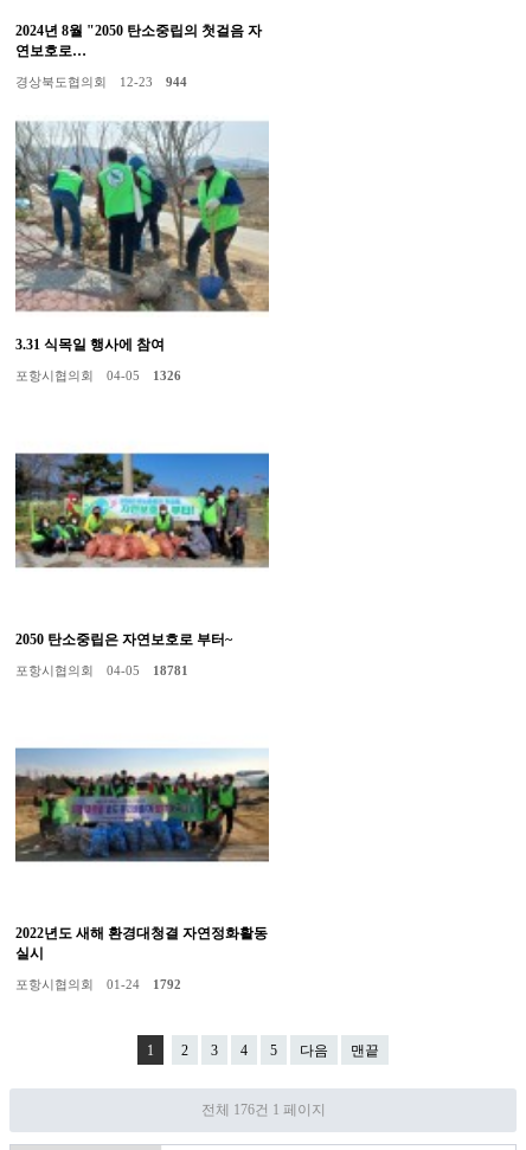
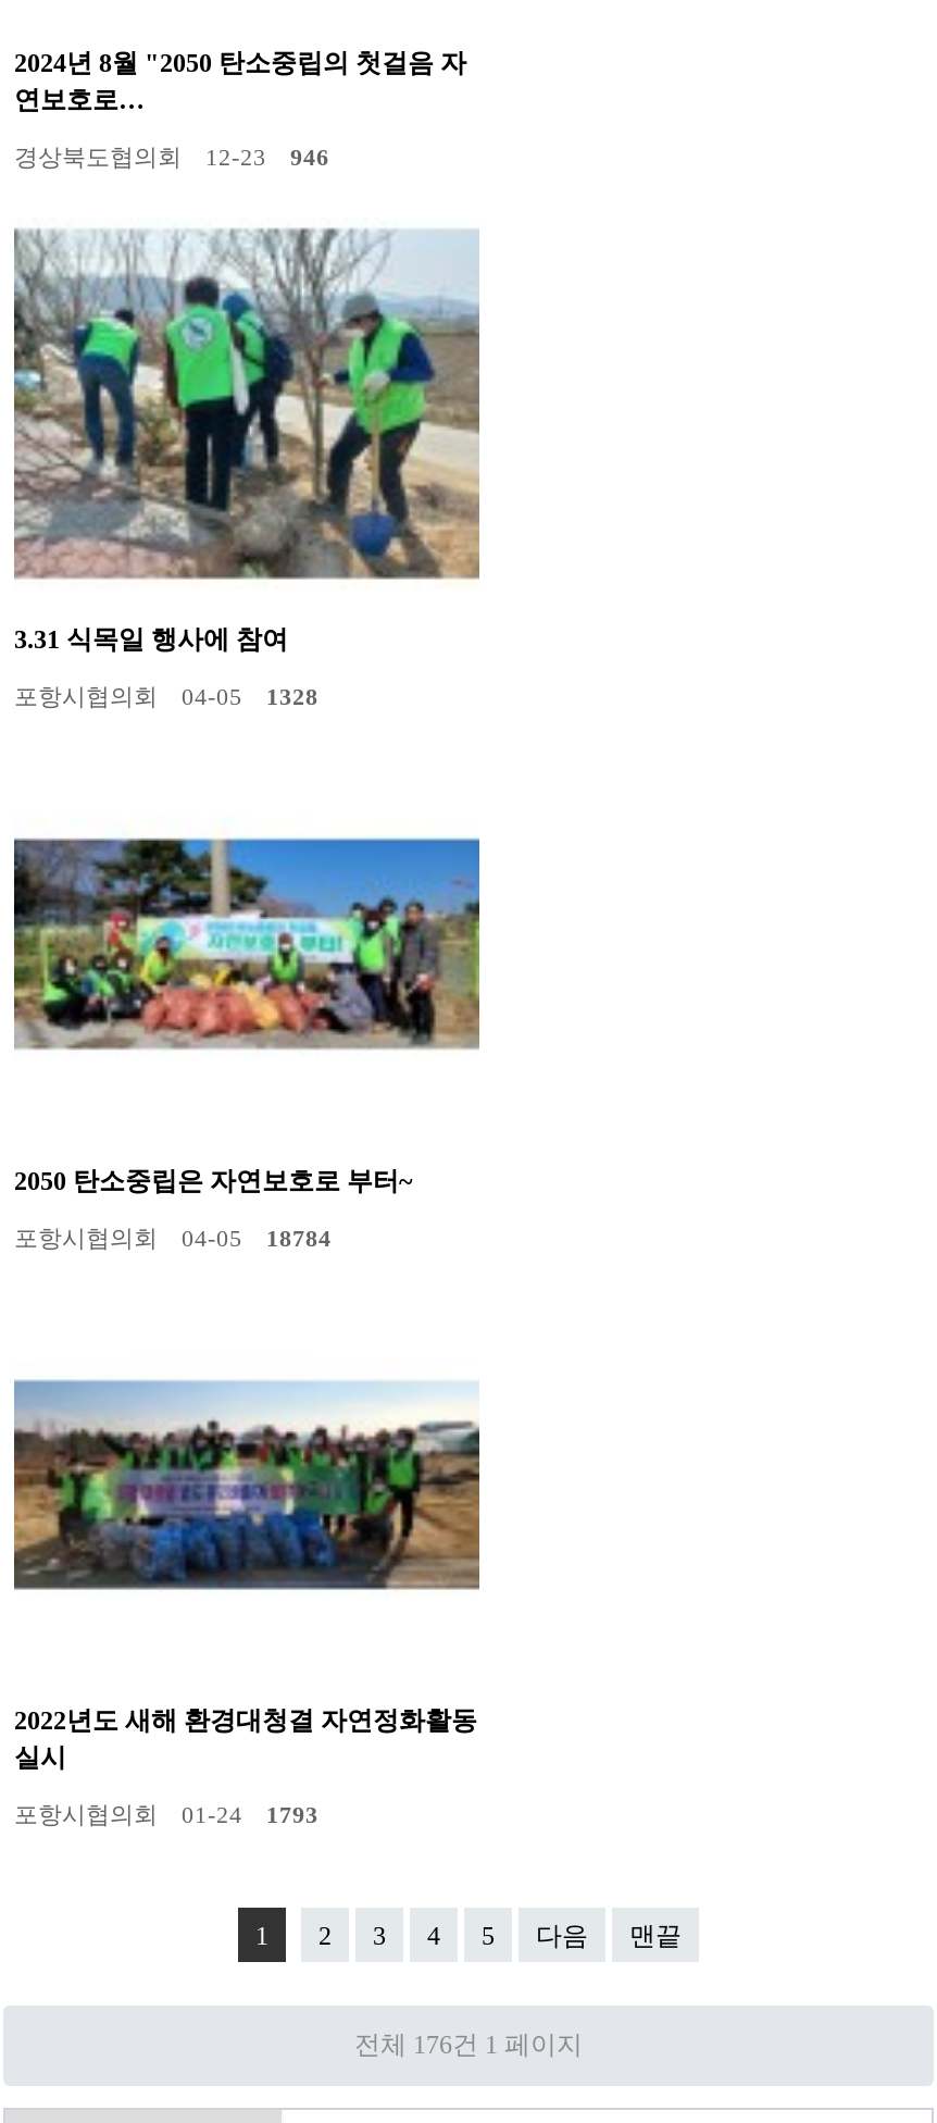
- 경상북도협의회 12-23 944
+ 경상북도협의회 12-23 946

- 포항시협의회 04-05 1326
+ 포항시협의회 04-05 1328

- 포항시협의회 04-05 18781
+ 포항시협의회 04-05 18784

- 포항시협의회 01-24 1792
+ 포항시협의회 01-24 1793
